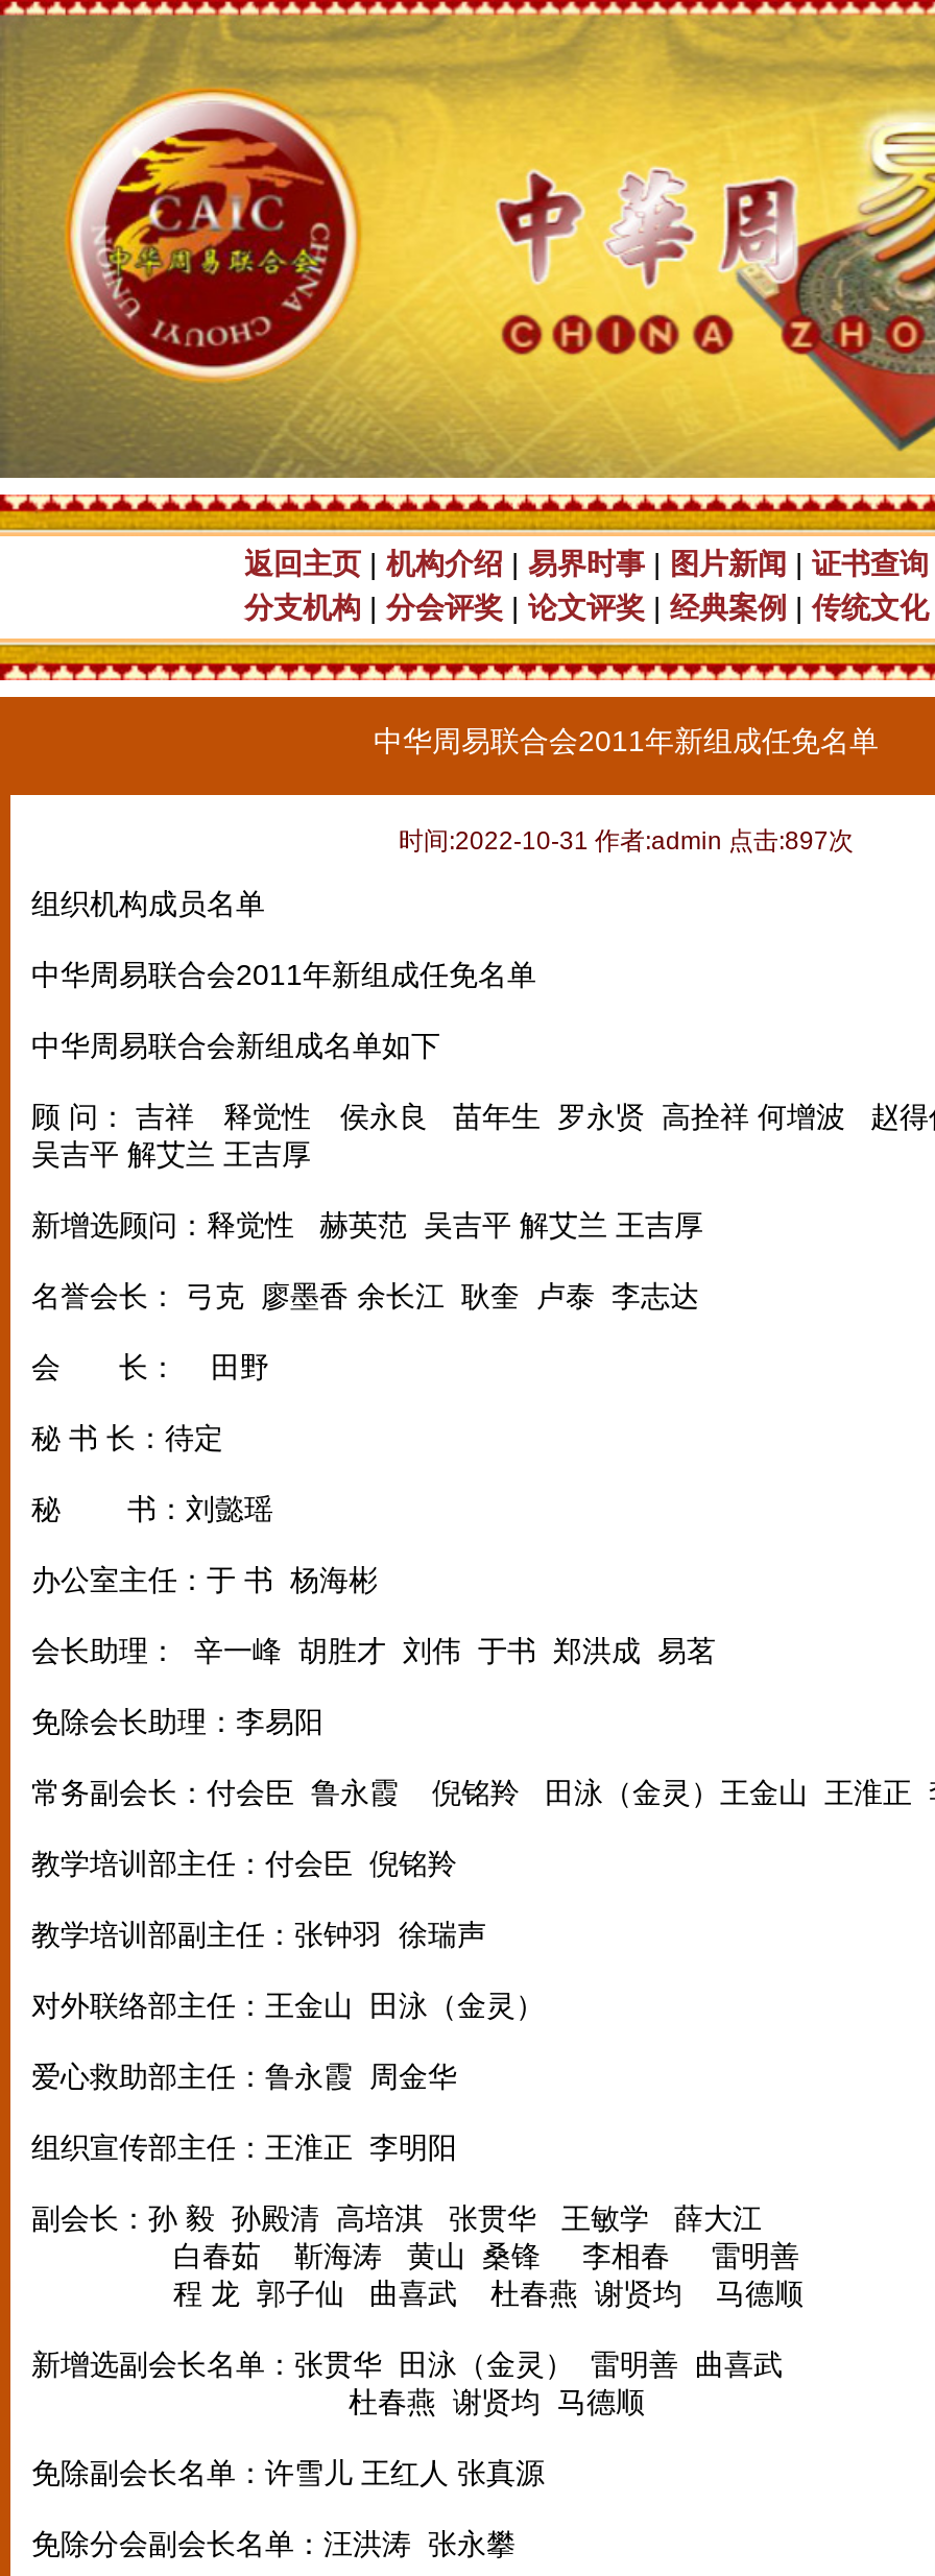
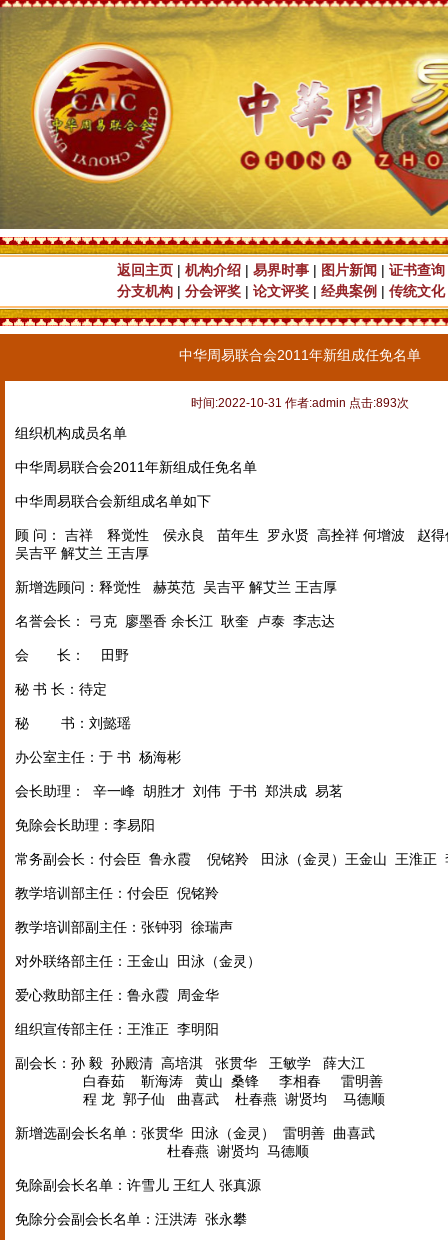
- 时间:2022-10-31 作者:admin 点击:897次
+ 时间:2022-10-31 作者:admin 点击:893次
